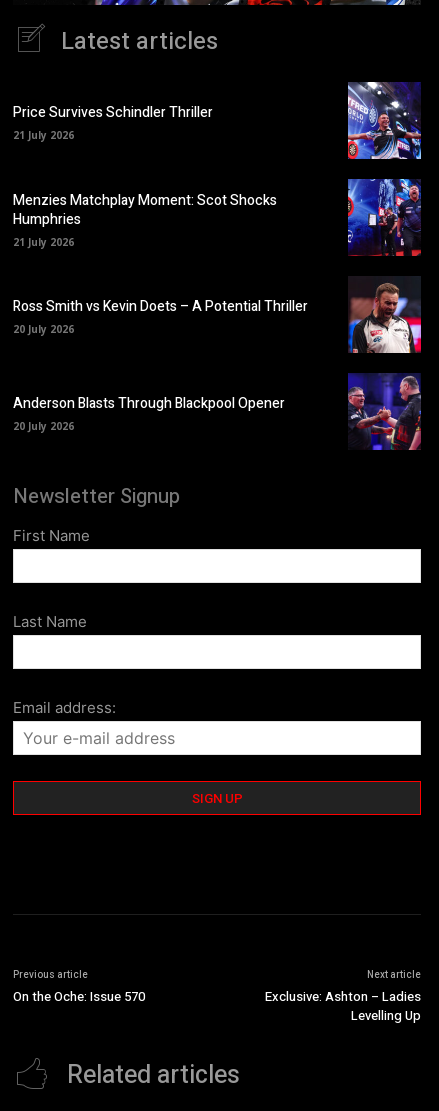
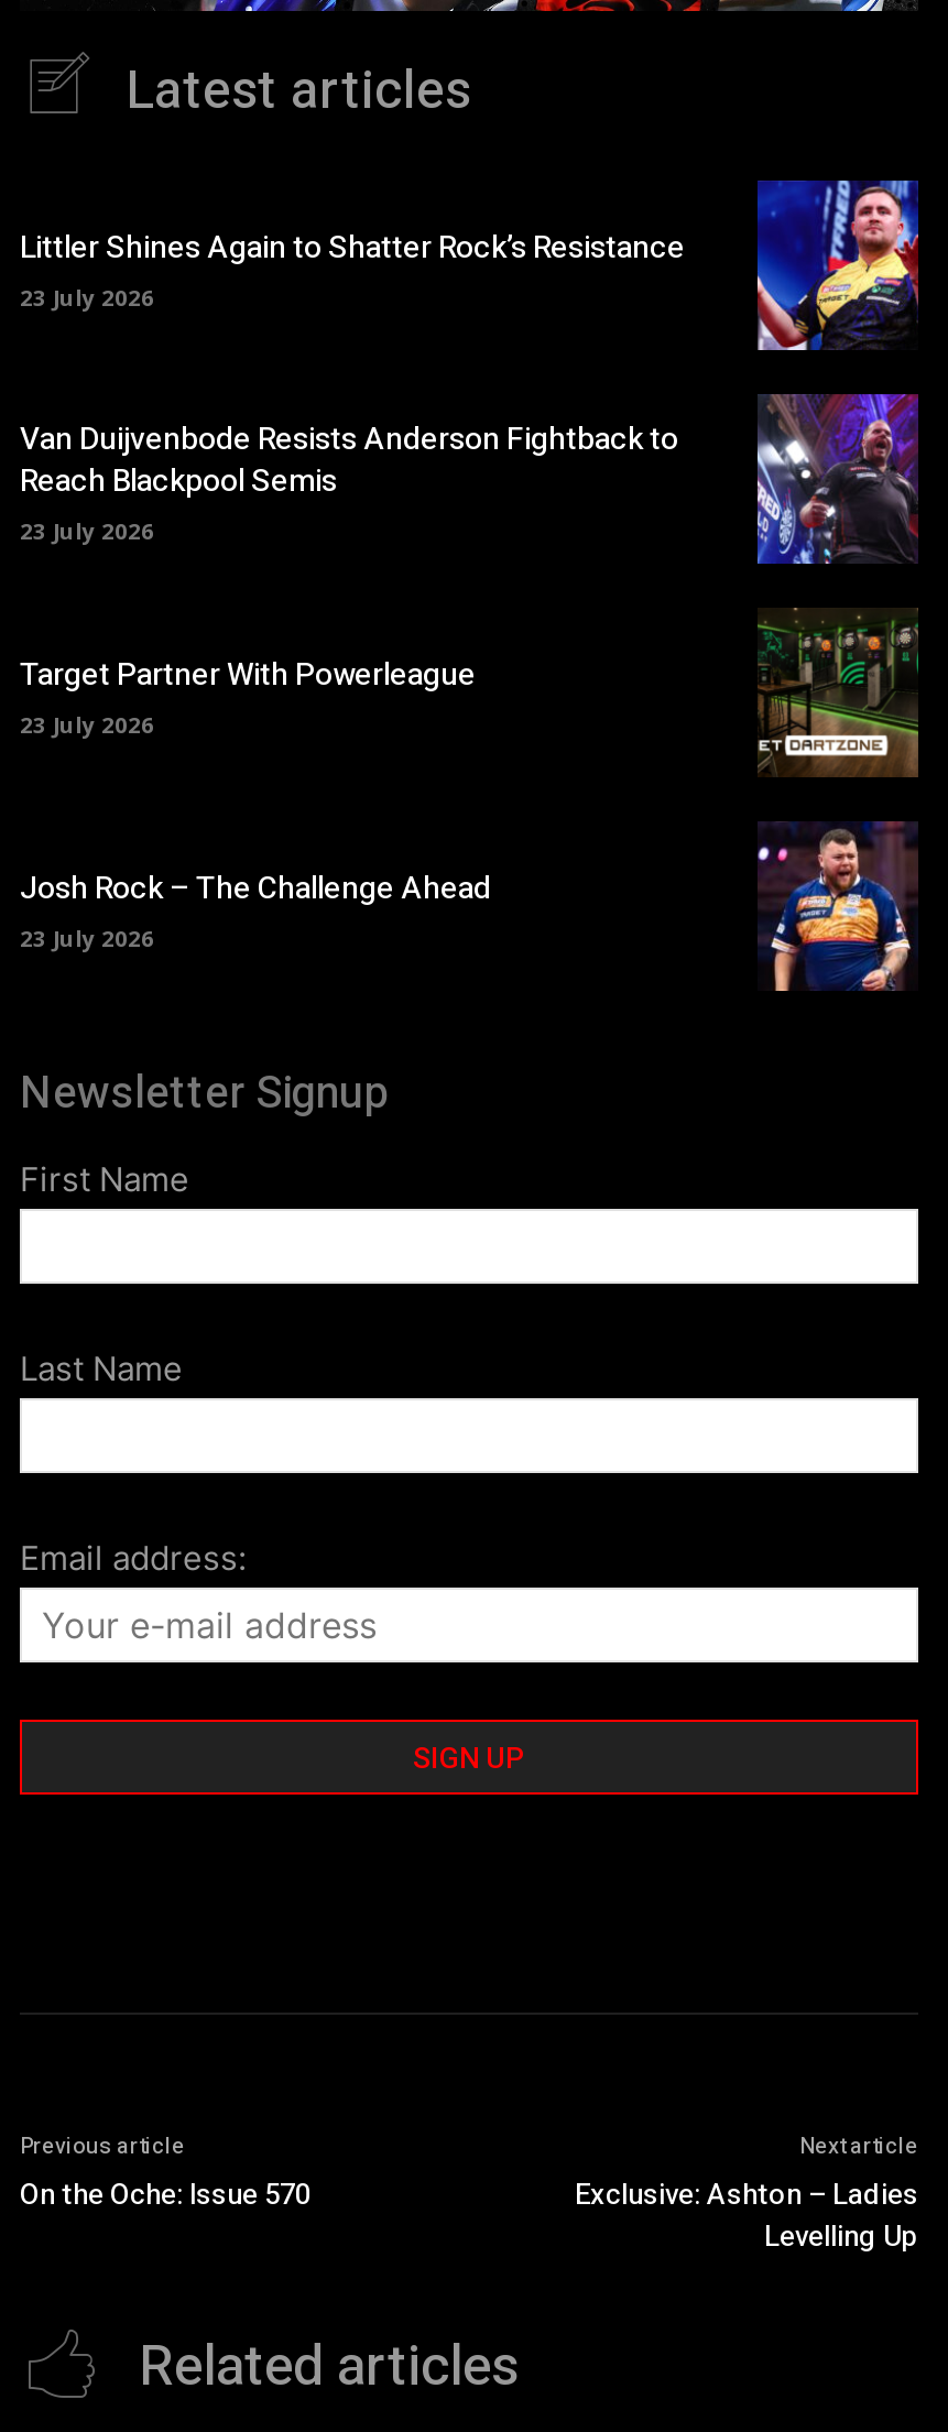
- [image]
+ [image]

- Price Survives Schindler Thriller
- 21 July 2026
+ Littler Shines Again to Shatter Rock’s Resistance
+ 23 July 2026

- [image]
+ [image]

- Menzies Matchplay Moment: Scot Shocks
- Humphries
- 21 July 2026
+ Van Duijvenbode Resists Anderson Fightback to
+ Reach Blackpool Semis
+ 23 July 2026

- [image]
+ [image]

- Ross Smith vs Kevin Doets – A Potential Thriller
- 20 July 2026
+ Target Partner With Powerleague
+ 23 July 2026

- [image]
+ [image]

- Anderson Blasts Through Blackpool Opener
- 20 July 2026
+ Josh Rock – The Challenge Ahead
+ 23 July 2026
